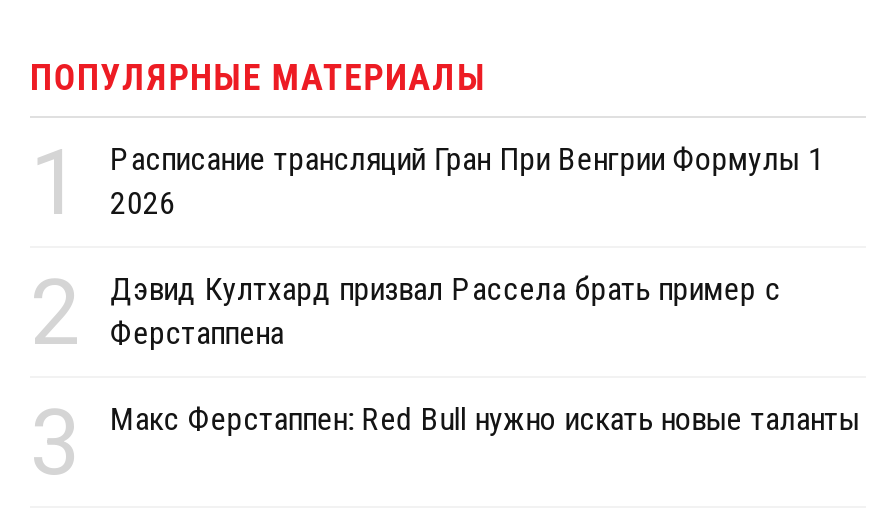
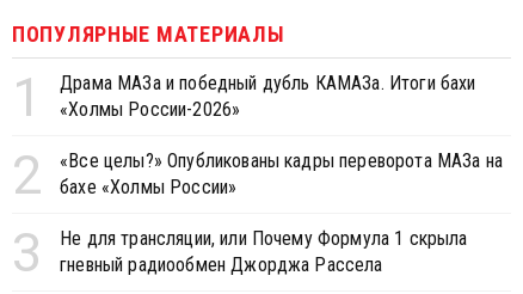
- Расписание трансляций Гран При Венгрии Формулы 1
- 2026
+ Драма МАЗа и победный дубль КАМАЗа. Итоги бахи
+ «Холмы России-2026»

- Дэвид Култхард призвал Рассела брать пример с
- Ферстаппена
+ «Все целы?» Опубликованы кадры переворота МАЗа на
+ бахе «Холмы России»

- Макс Ферстаппен: Red Bull нужно искать новые таланты
+ Не для трансляции, или Почему Формула 1 скрыла
+ гневный радиообмен Джорджа Рассела
